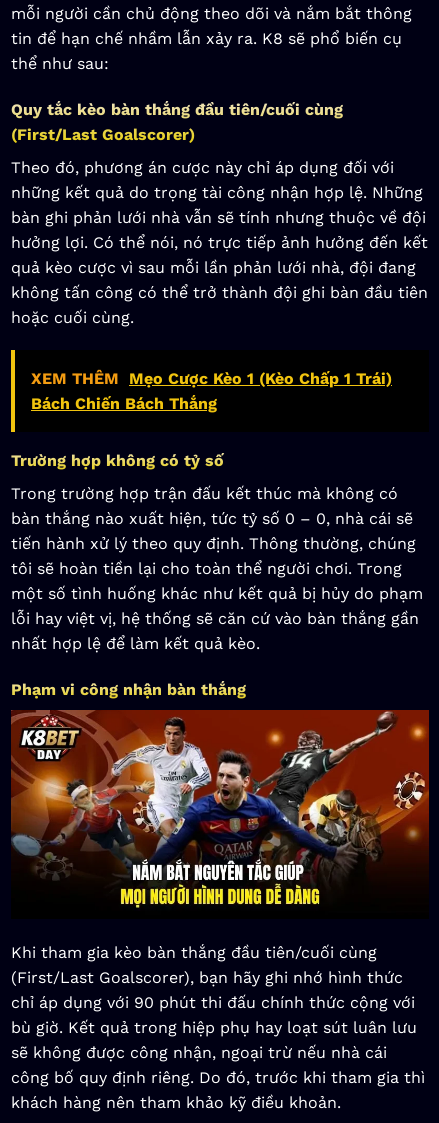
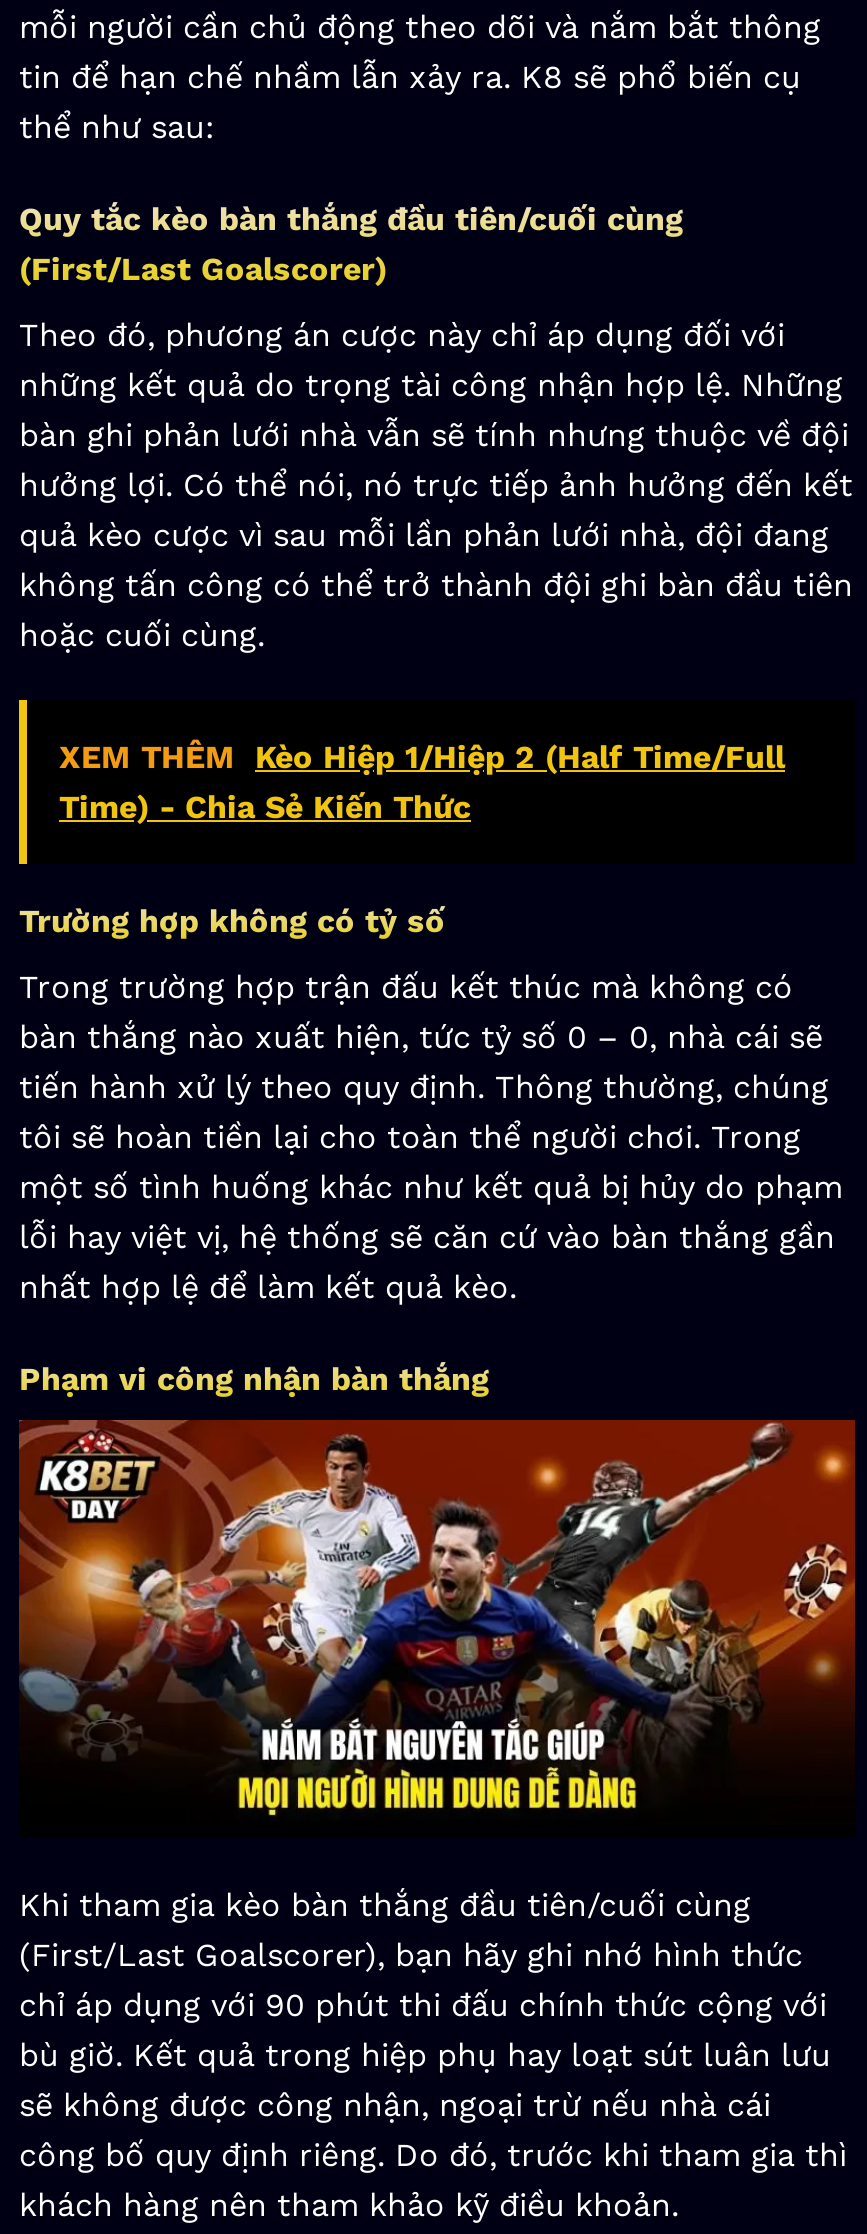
- XEM THÊM Mẹo Cược Kèo 1 (Kèo Chấp 1 Trái)
- Bách Chiến Bách Thắng
+ XEM THÊM Kèo Hiệp 1/Hiệp 2 (Half Time/Full
+ Time) - Chia Sẻ Kiến Thức
